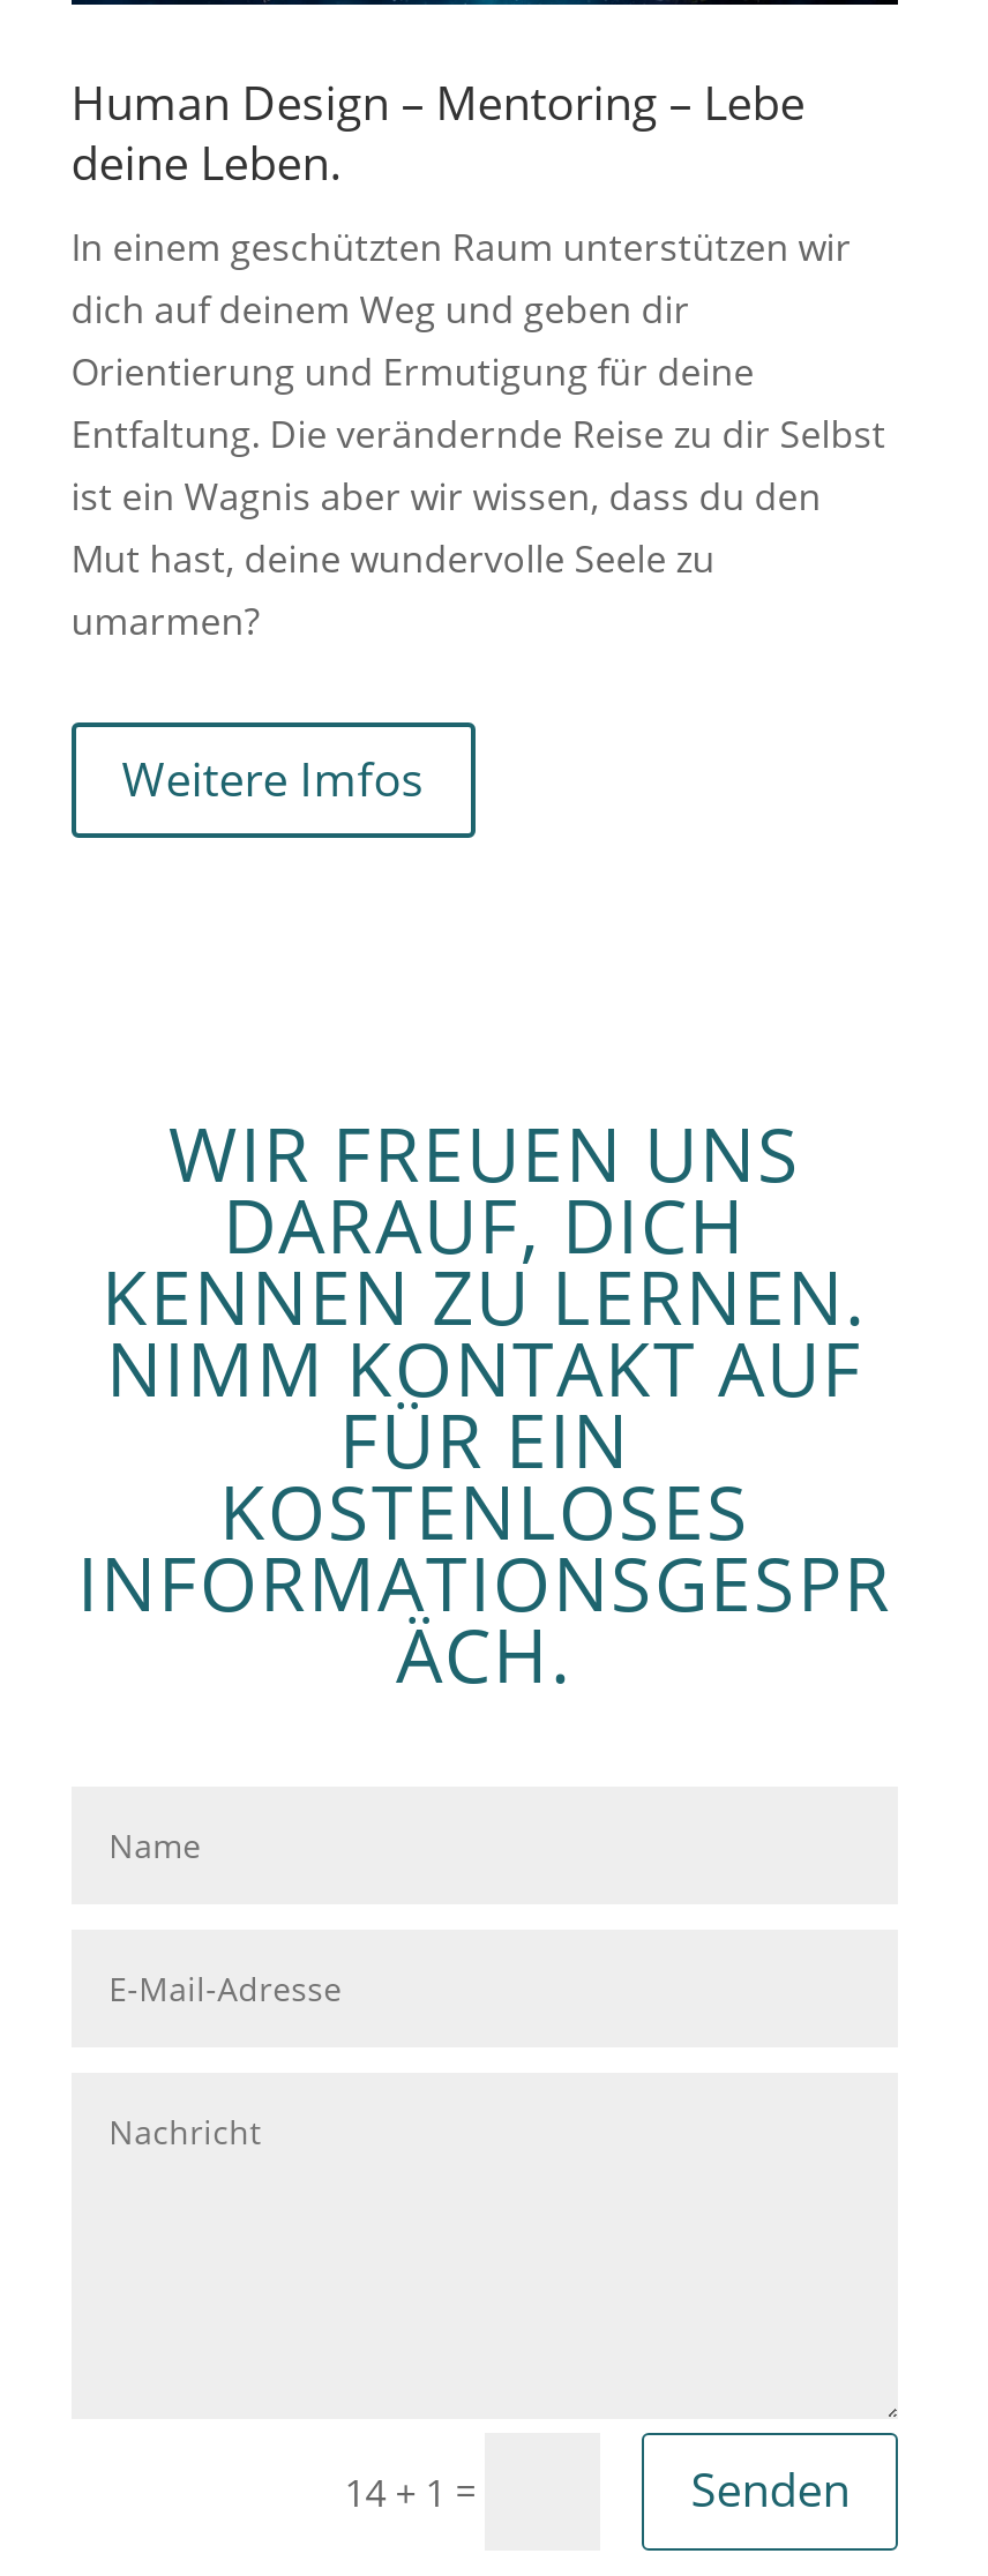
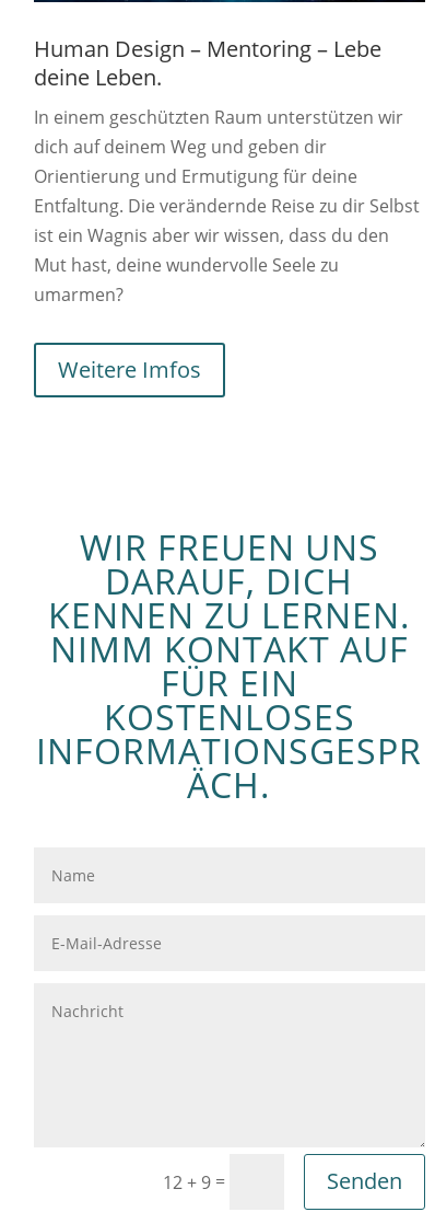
- 14 + 1 =
+ 12 + 9 =
